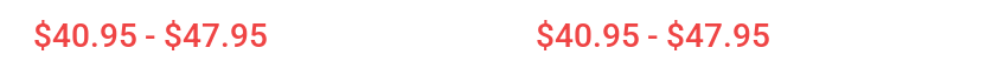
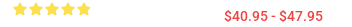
- $40.95 - $47.95
